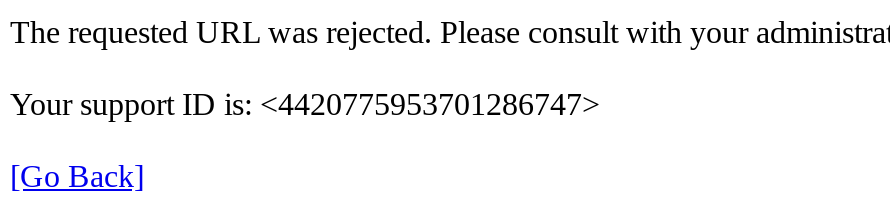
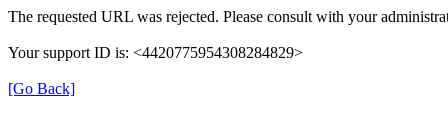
- Your support ID is: <4420775953701286747>
+ Your support ID is: <4420775954308284829>
